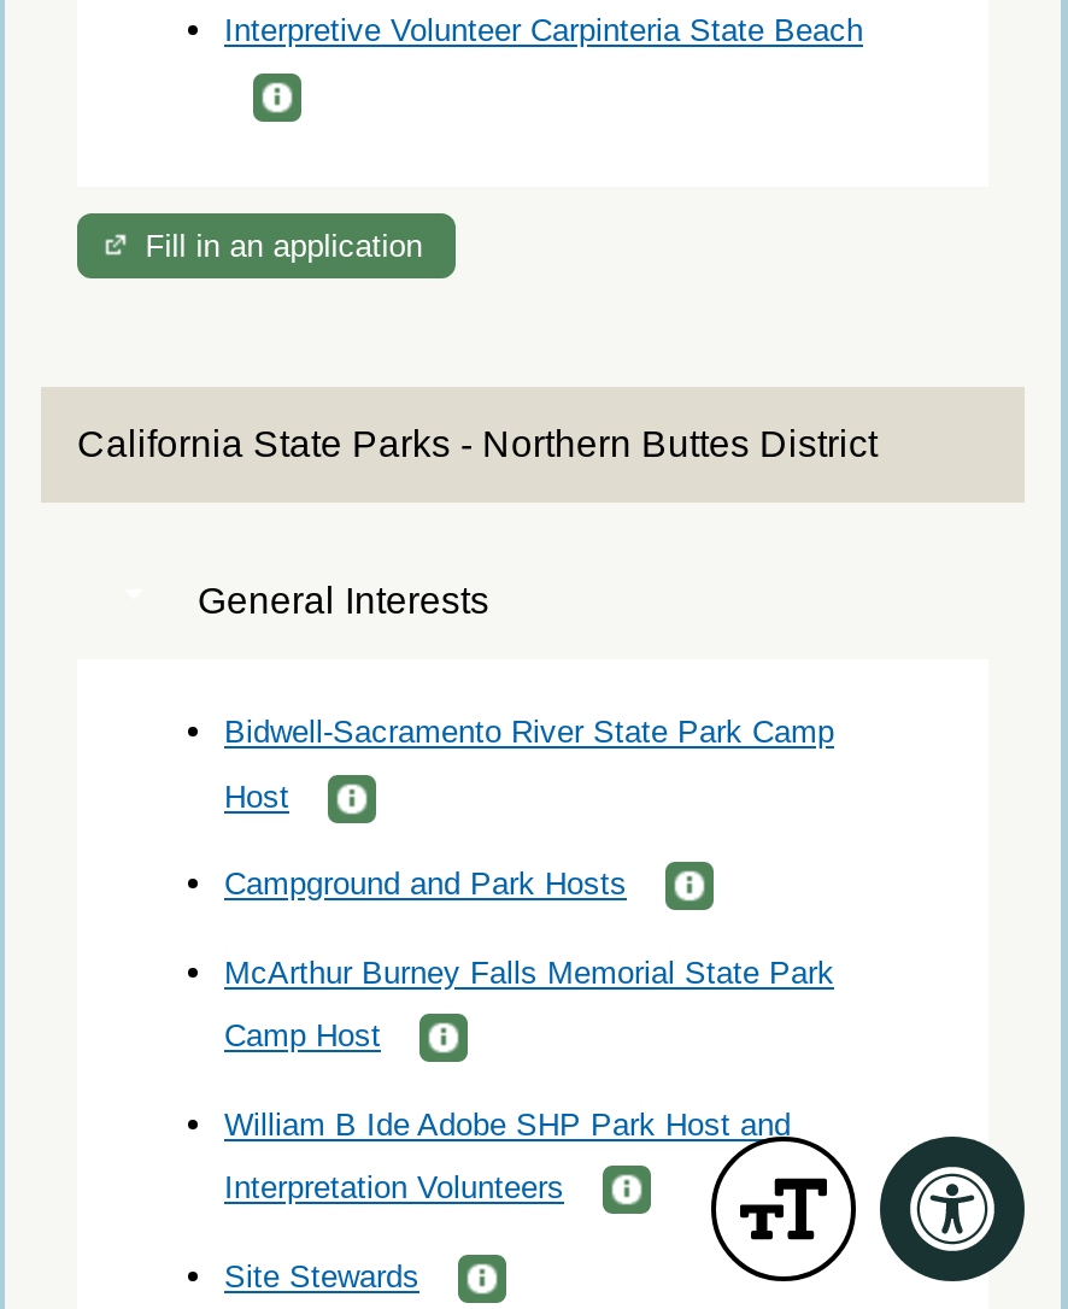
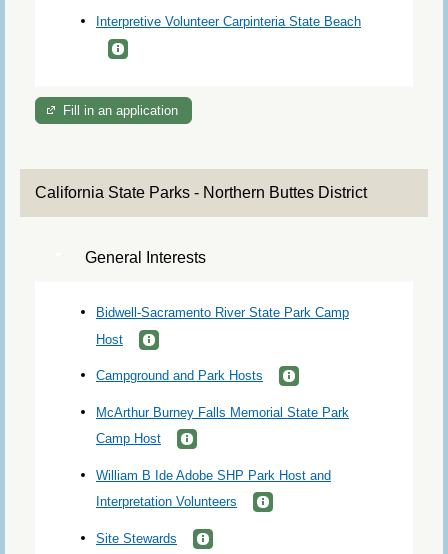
- [image]

- [image]
